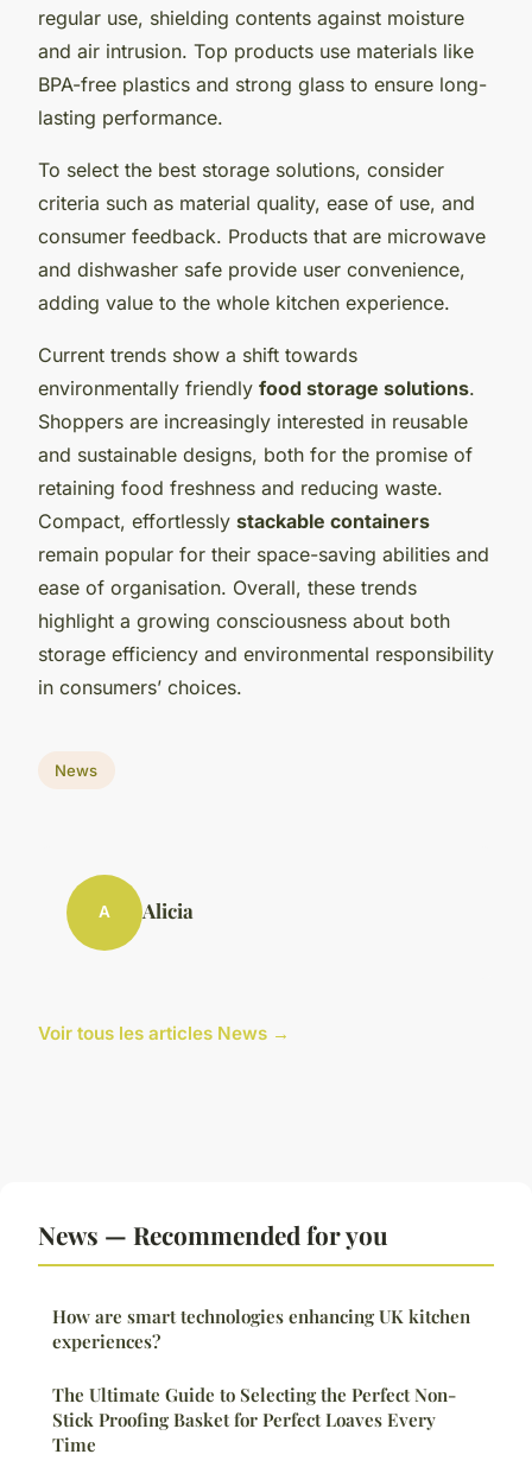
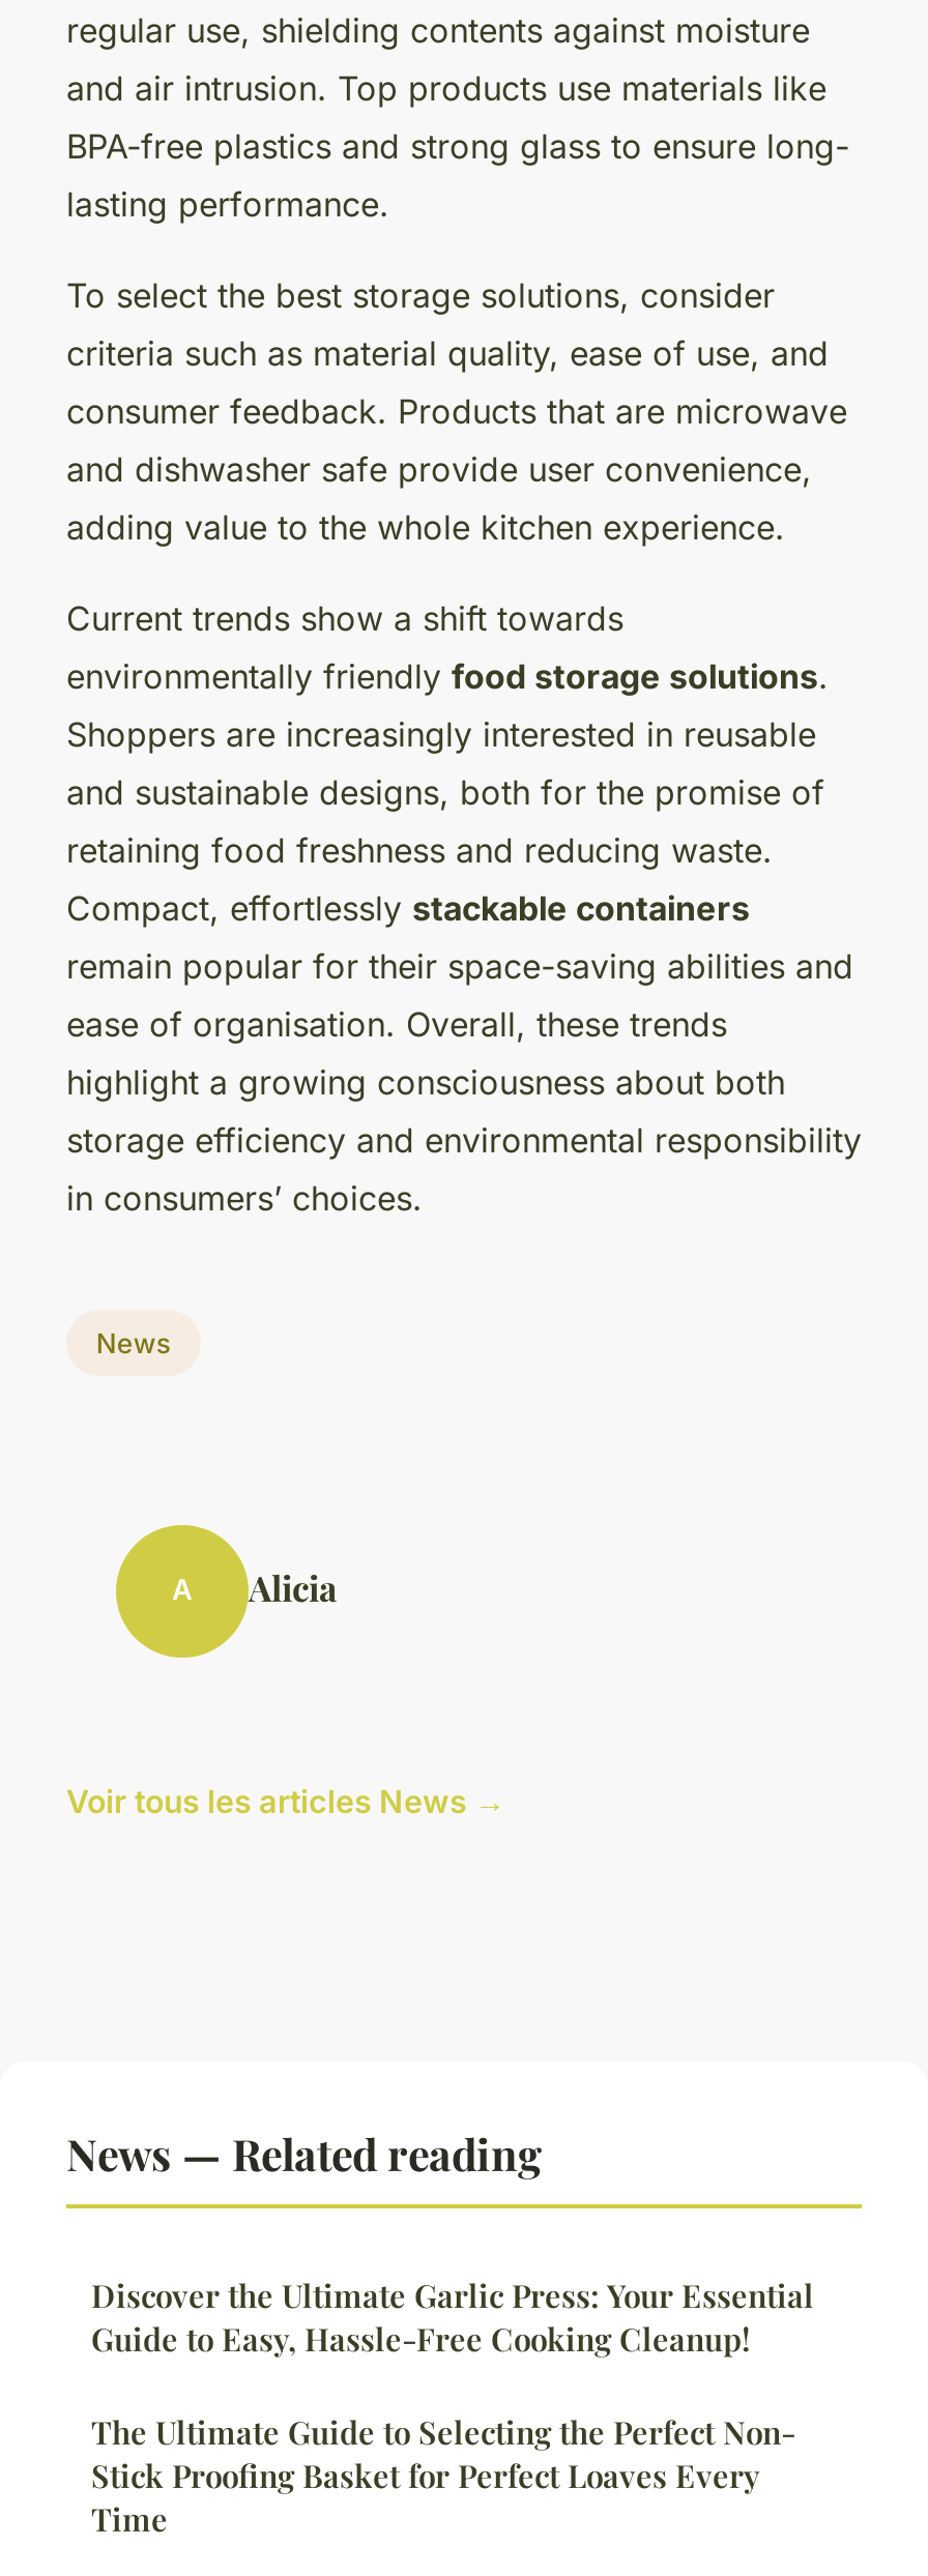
- News — Recommended for you
+ News — Related reading

- How are smart technologies enhancing UK kitchen
- experiences?
+ Discover the Ultimate Garlic Press: Your Essential
+ Guide to Easy, Hassle-Free Cooking Cleanup!
